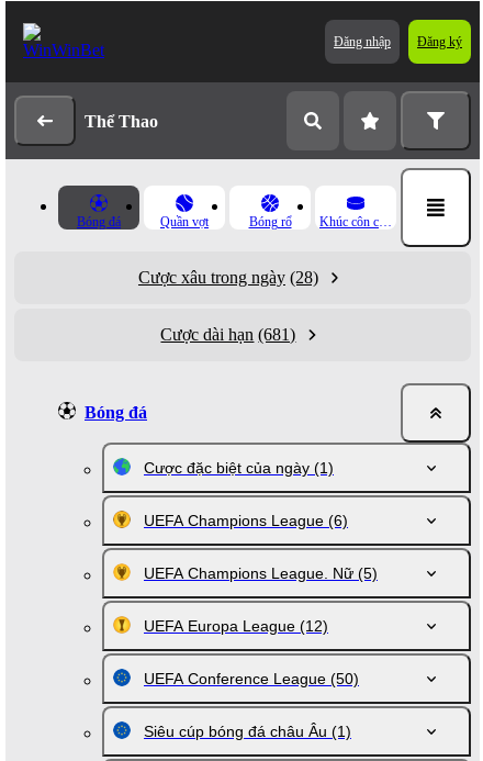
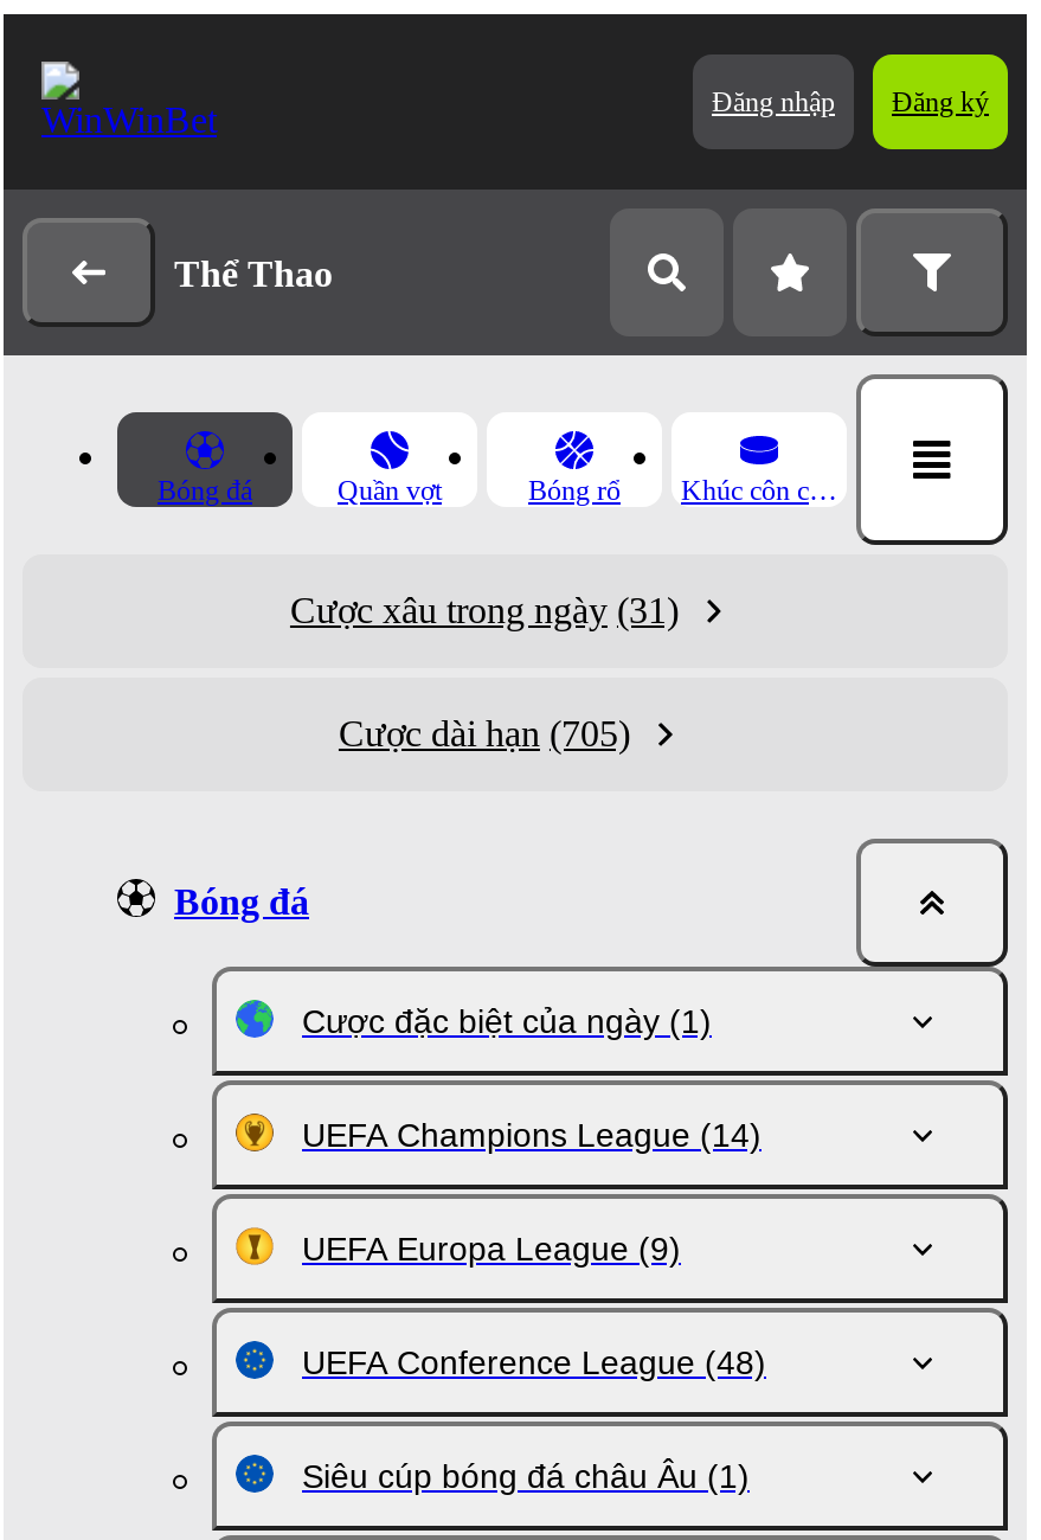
- Cược xâu trong ngày (28)
+ Cược xâu trong ngày (31)

- Cược dài hạn (681)
+ Cược dài hạn (705)

- UEFA Champions League (6)
- UEFA Champions League. Nữ (5)
- UEFA Europa League (12)
- UEFA Conference League (50)
+ UEFA Champions League (14)
+ UEFA Europa League (9)
+ UEFA Conference League (48)
